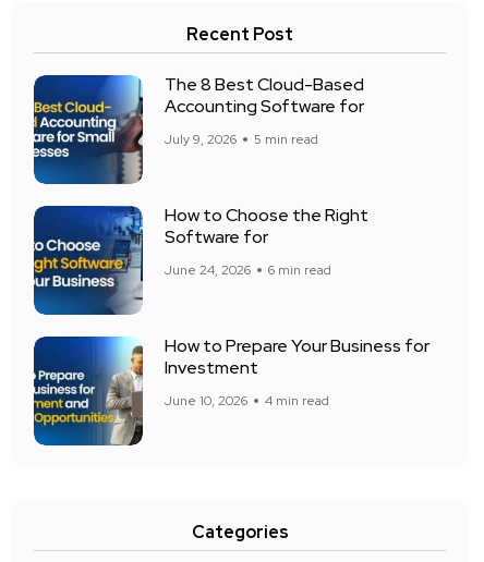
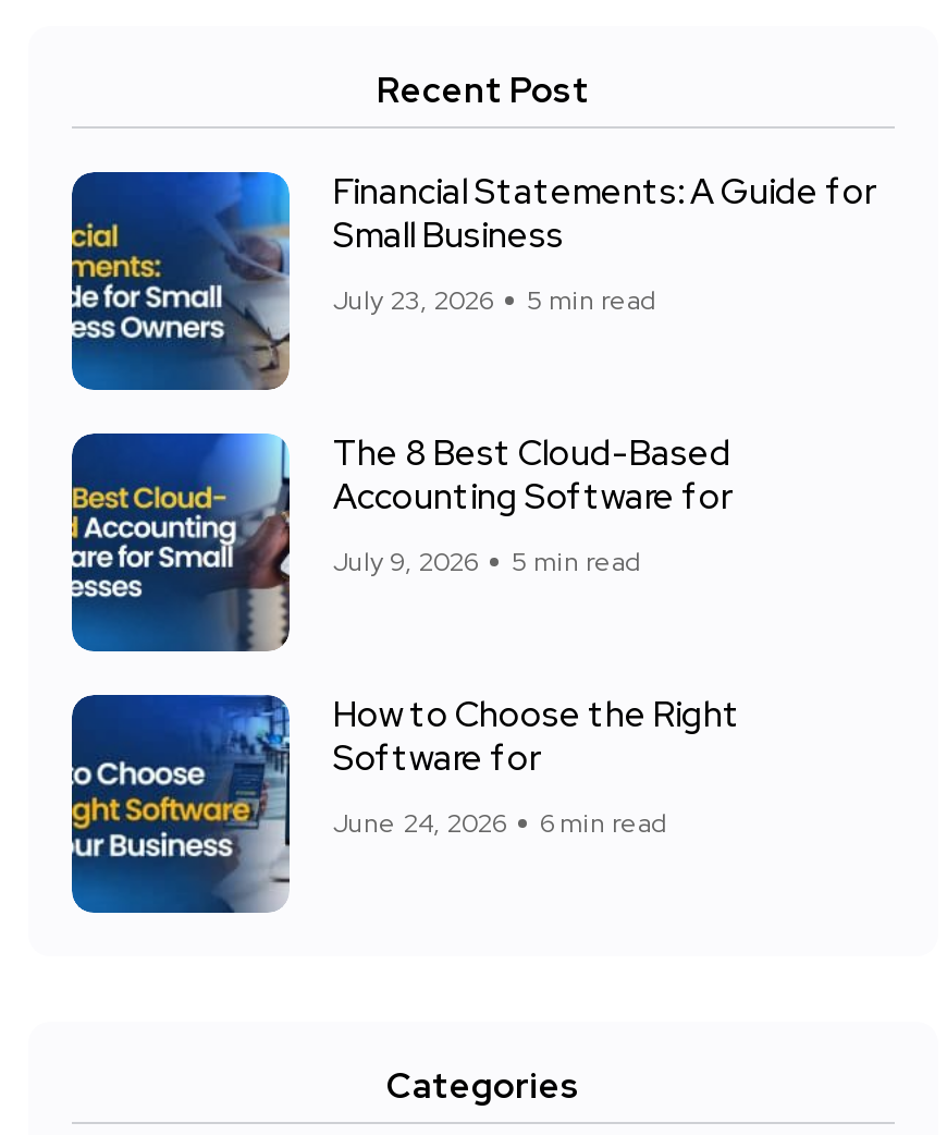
+ [image]
+ Financial Statements: A Guide for
+ Small Business
+ July 23, 2026
+ 5 min read

moved down: [image] | The 8 Best Cloud-Based | Accounting Software for | ... | June 24, 2026 | 6 min read

- [image]
- How to Prepare Your Business for
- Investment
- June 10, 2026
- 4 min read
